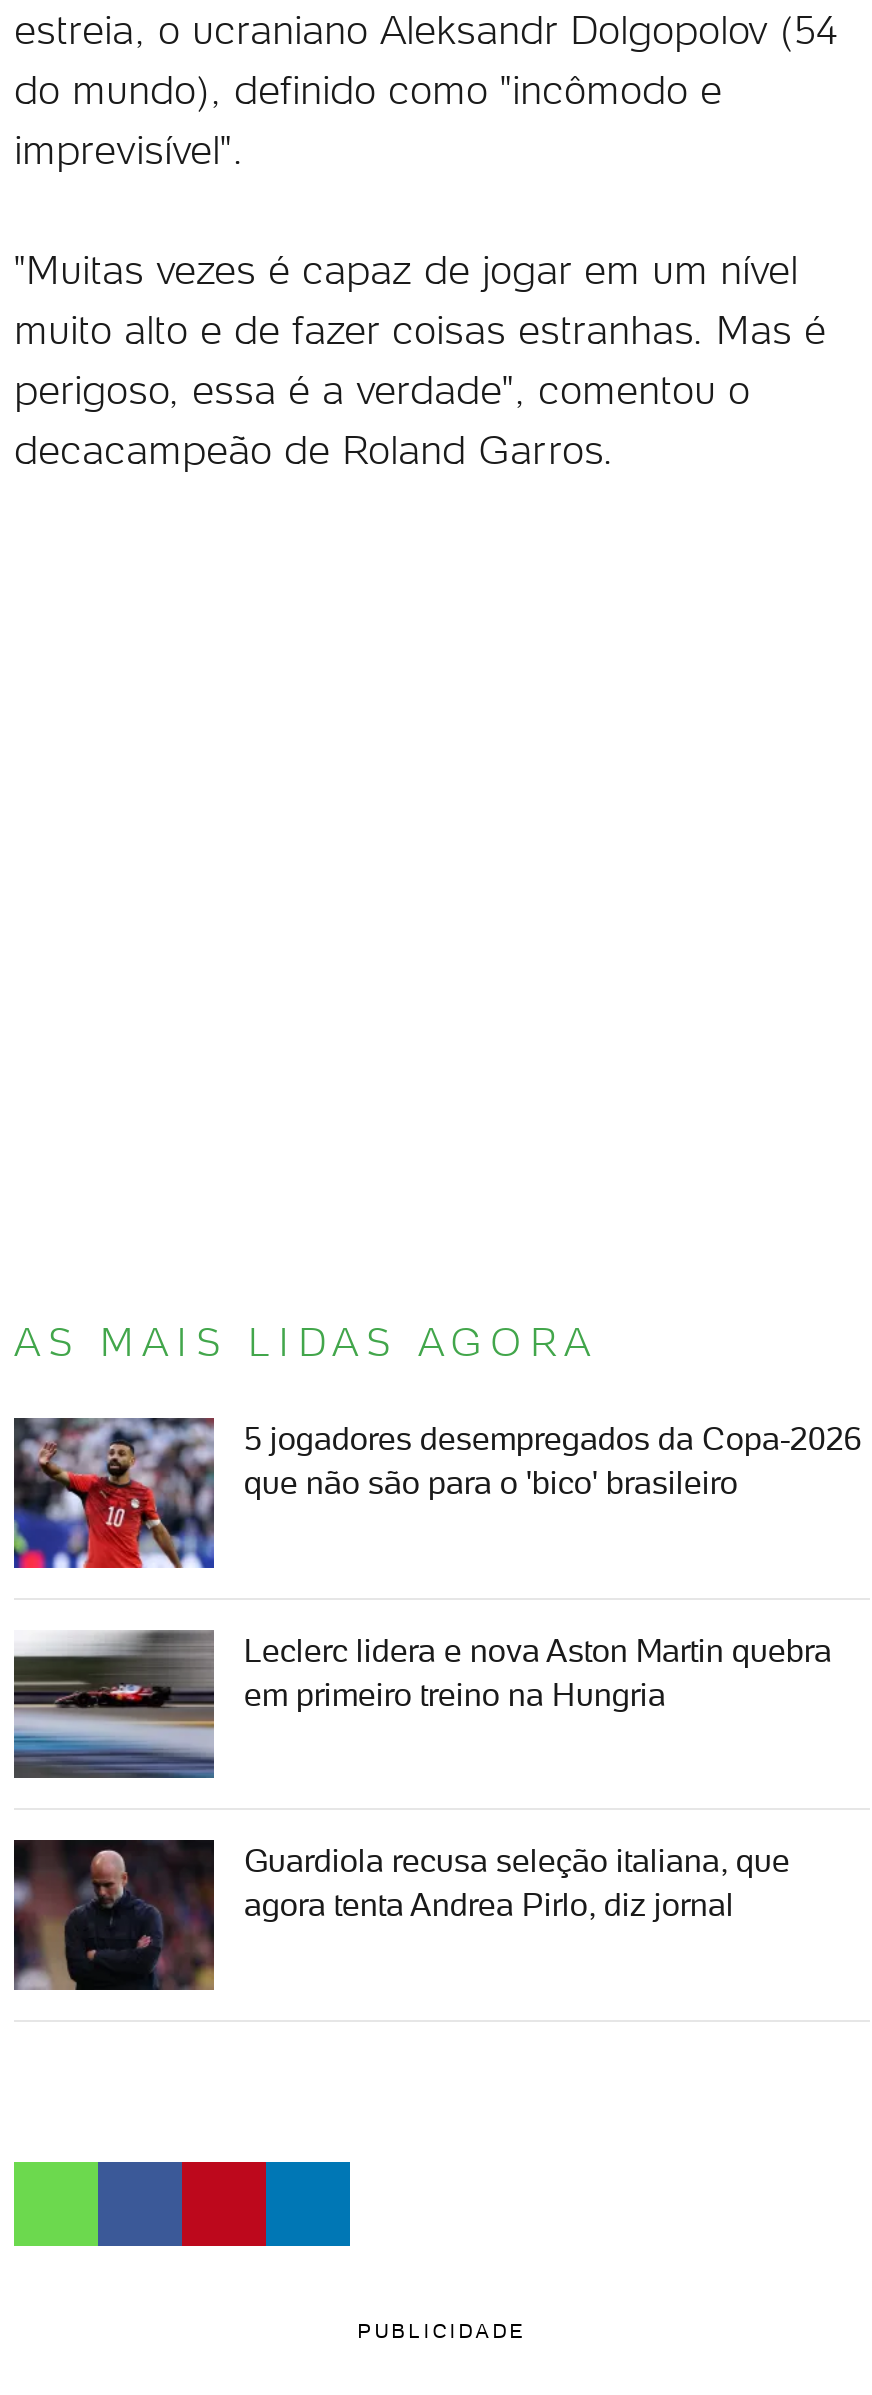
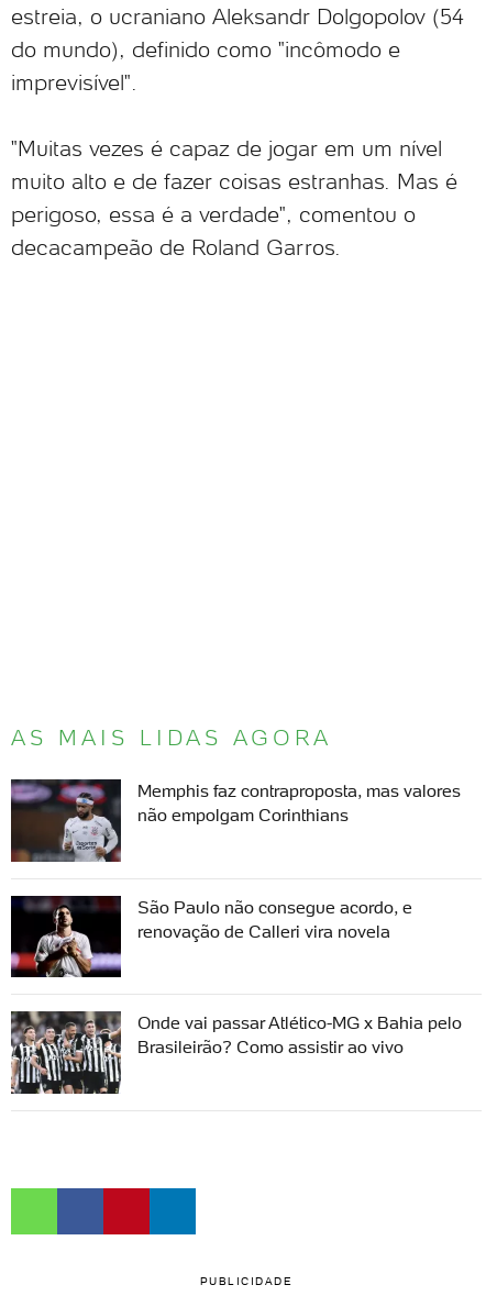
- [image]
- 5 jogadores desempregados da Copa-2026
- que não são para o 'bico' brasileiro
+ [image]
+ Memphis faz contraproposta, mas valores
+ não empolgam Corinthians

- [image]
- Leclerc lidera e nova Aston Martin quebra
- em primeiro treino na Hungria
+ [image]
+ São Paulo não consegue acordo, e
+ renovação de Calleri vira novela

- [image]
- Guardiola recusa seleção italiana, que
- agora tenta Andrea Pirlo, diz jornal
+ [image]
+ Onde vai passar Atlético-MG x Bahia pelo
+ Brasileirão? Como assistir ao vivo
